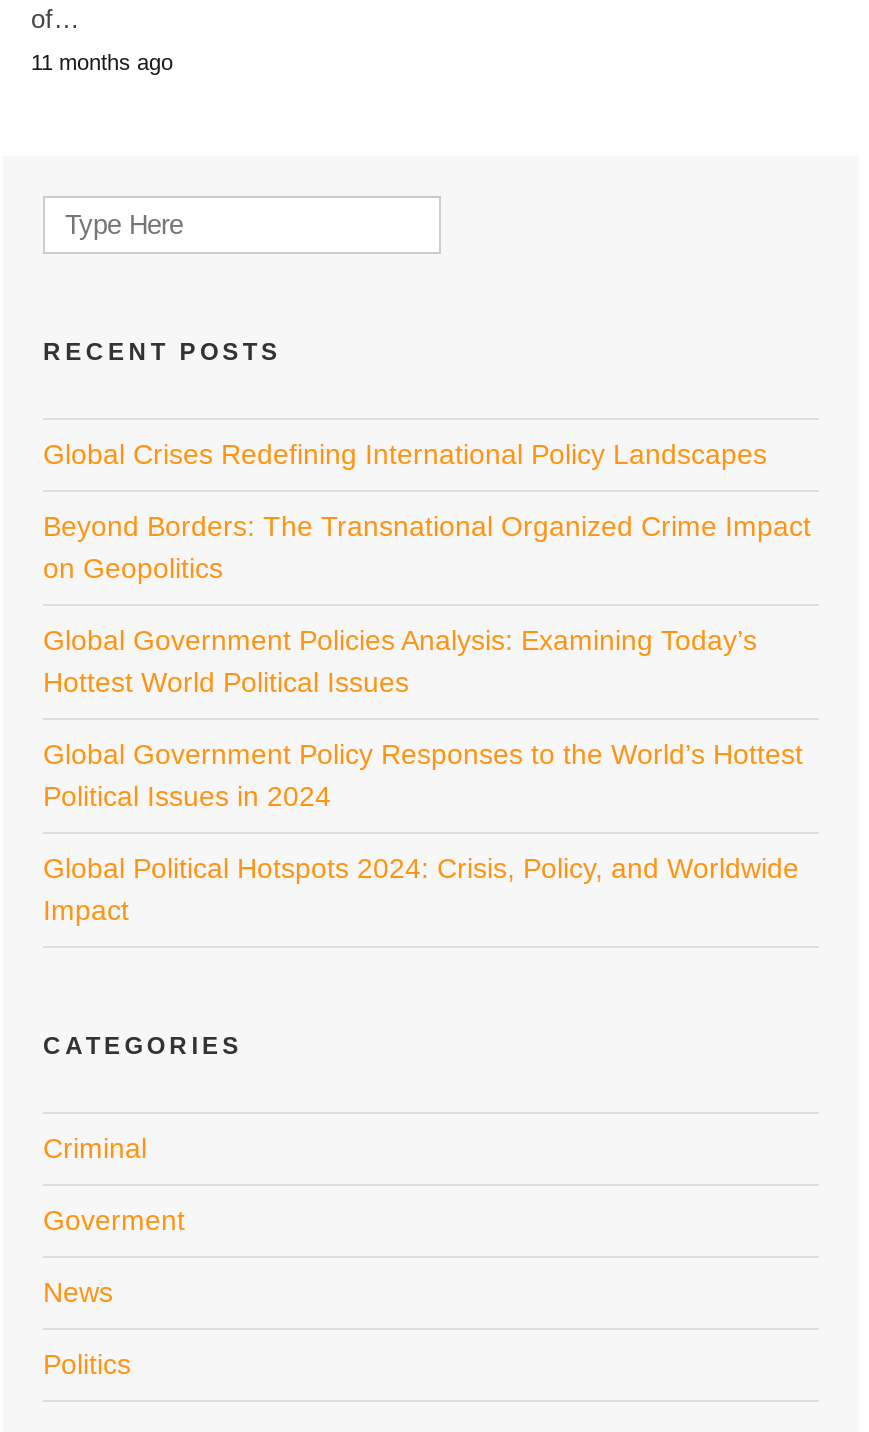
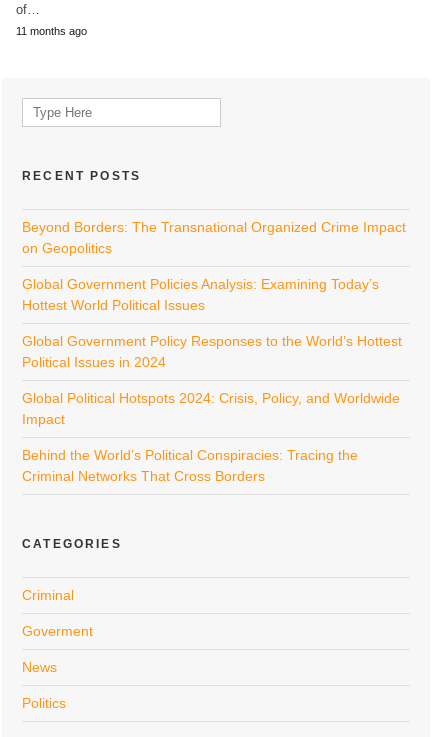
- Global Crises Redefining International Policy Landscapes

moved up: Beyond Borders: The Transnational Organized Crime Impact | on Geopolitics | Global Government Policies Analysis: Examining Today’s | Hottest World Political Issues | Global Government Policy Responses to the World’s Hottest | Political Issues in 2024 | Global Political Hotspots 2024: Crisis, Policy, and Worldwide | Impact

+ Behind the World’s Political Conspiracies: Tracing the
+ Criminal Networks That Cross Borders
